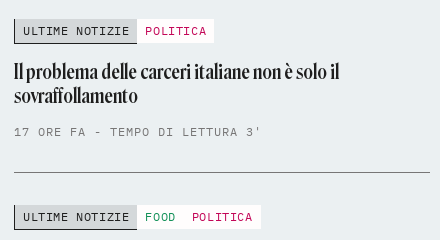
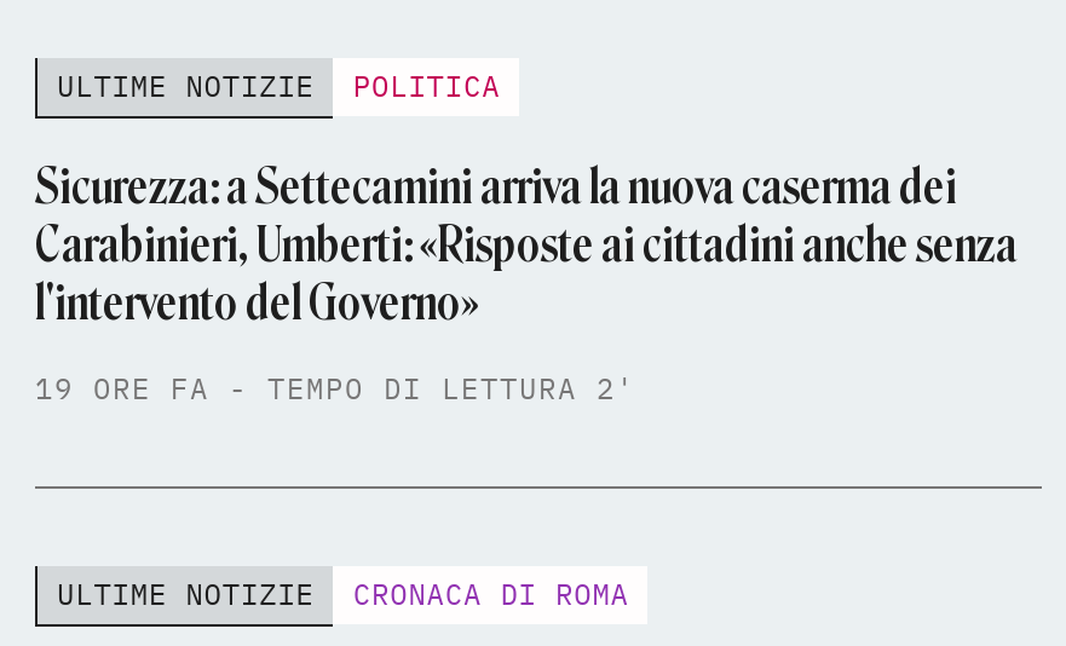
- Il problema delle carceri italiane non è solo il
- sovraffollamento
+ Sicurezza: a Settecamini arriva la nuova caserma dei
+ Carabinieri, Umberti: «Risposte ai cittadini anche senza
+ l'intervento del Governo»

- 17 ORE FA - TEMPO DI LETTURA 3'
+ 19 ORE FA - TEMPO DI LETTURA 2'

- FOOD
- POLITICA
+ CRONACA DI ROMA
